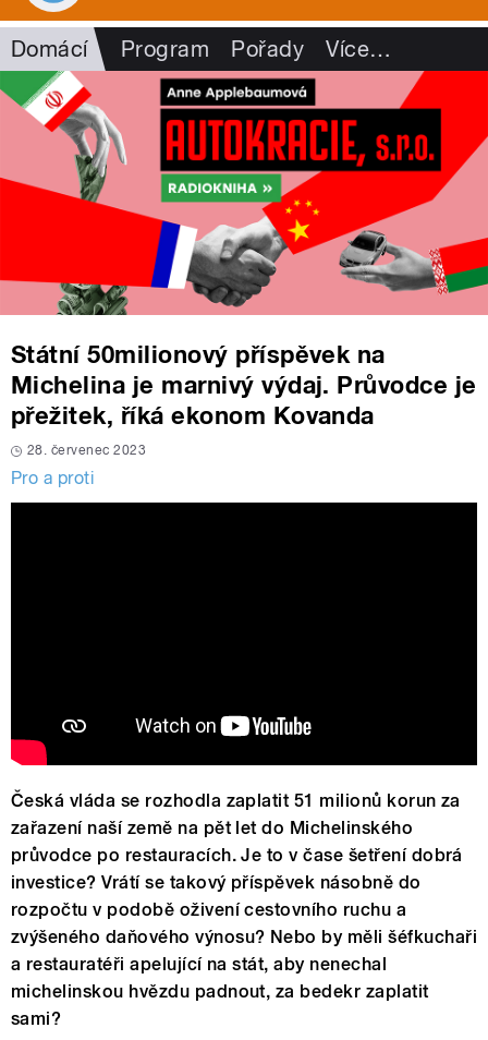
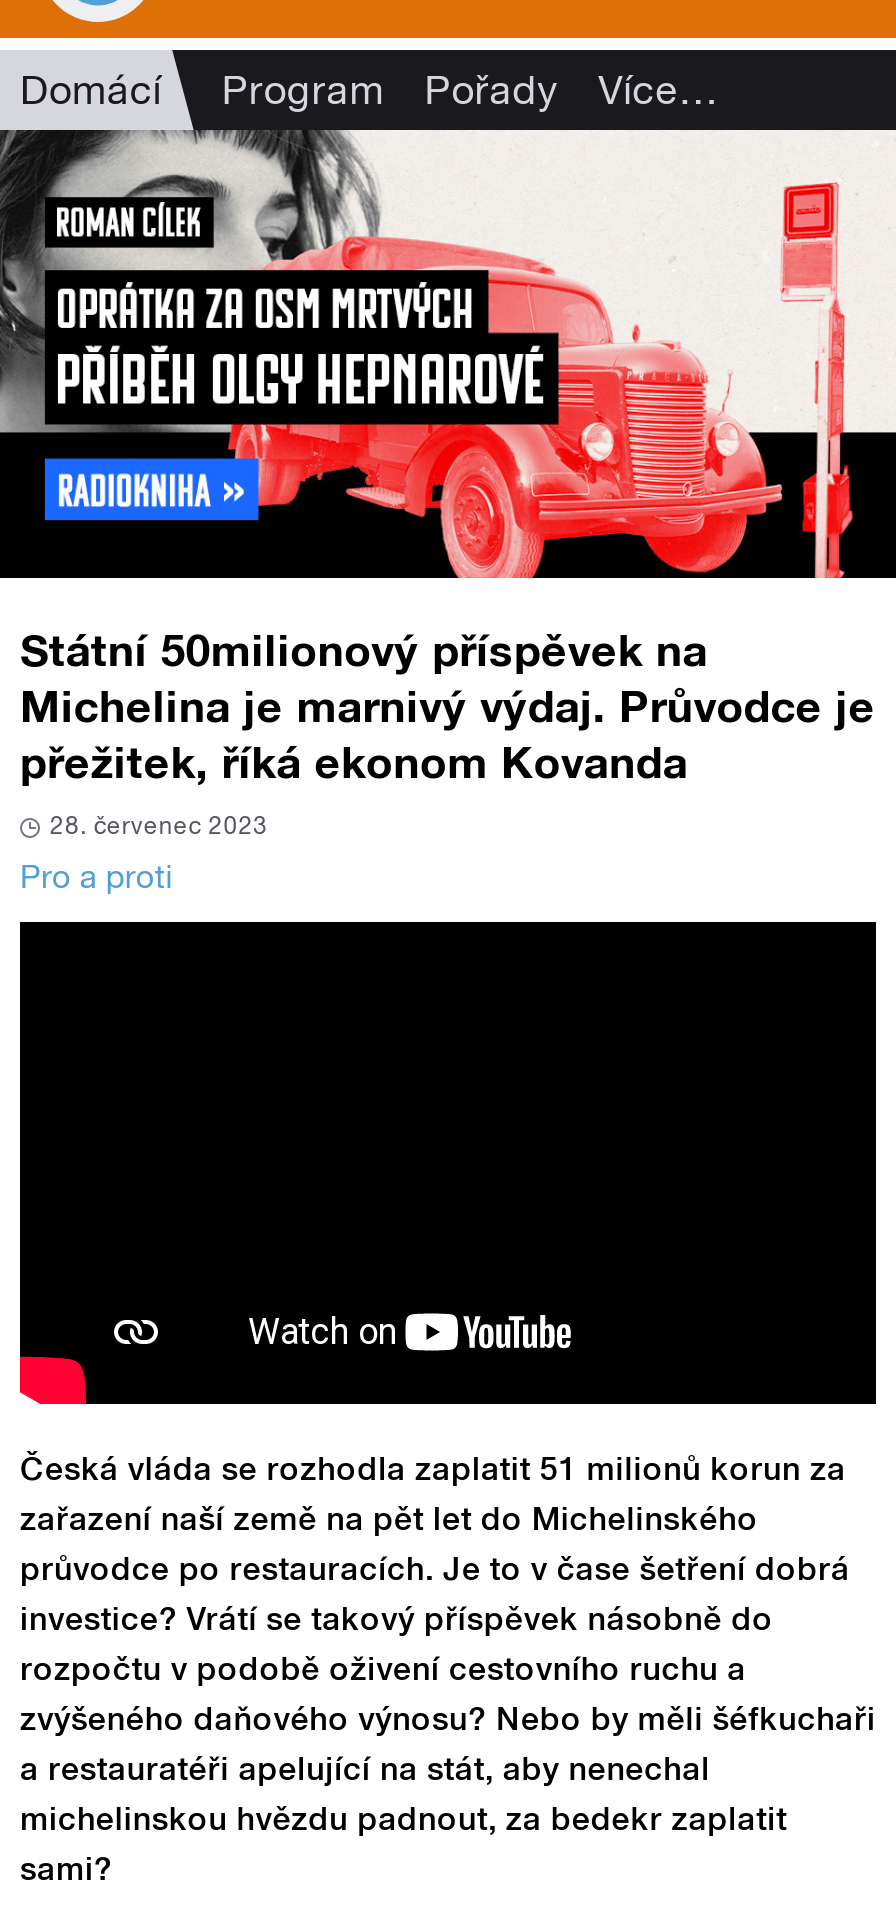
- [image]
+ [image]
